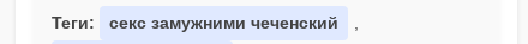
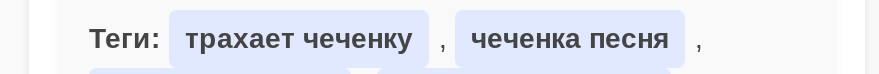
- секс замужними чеченский
+ трахает чеченку
+ , чеченка песня
